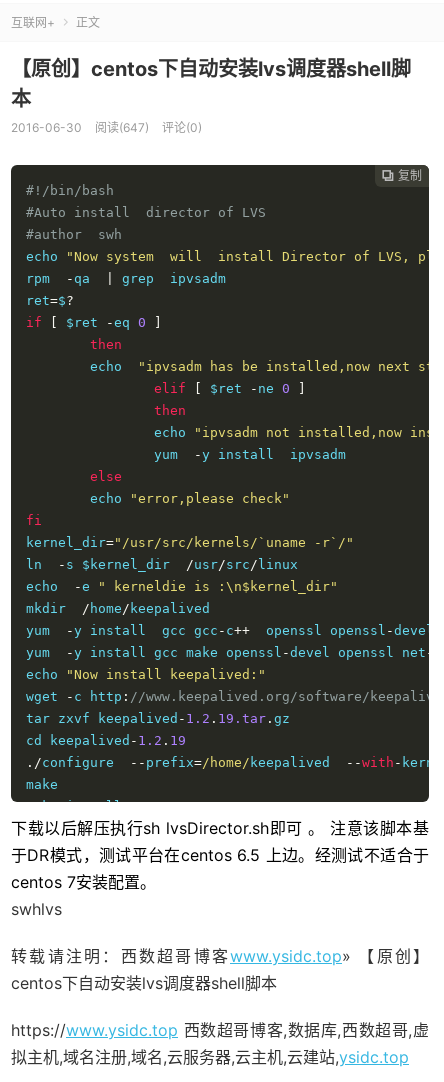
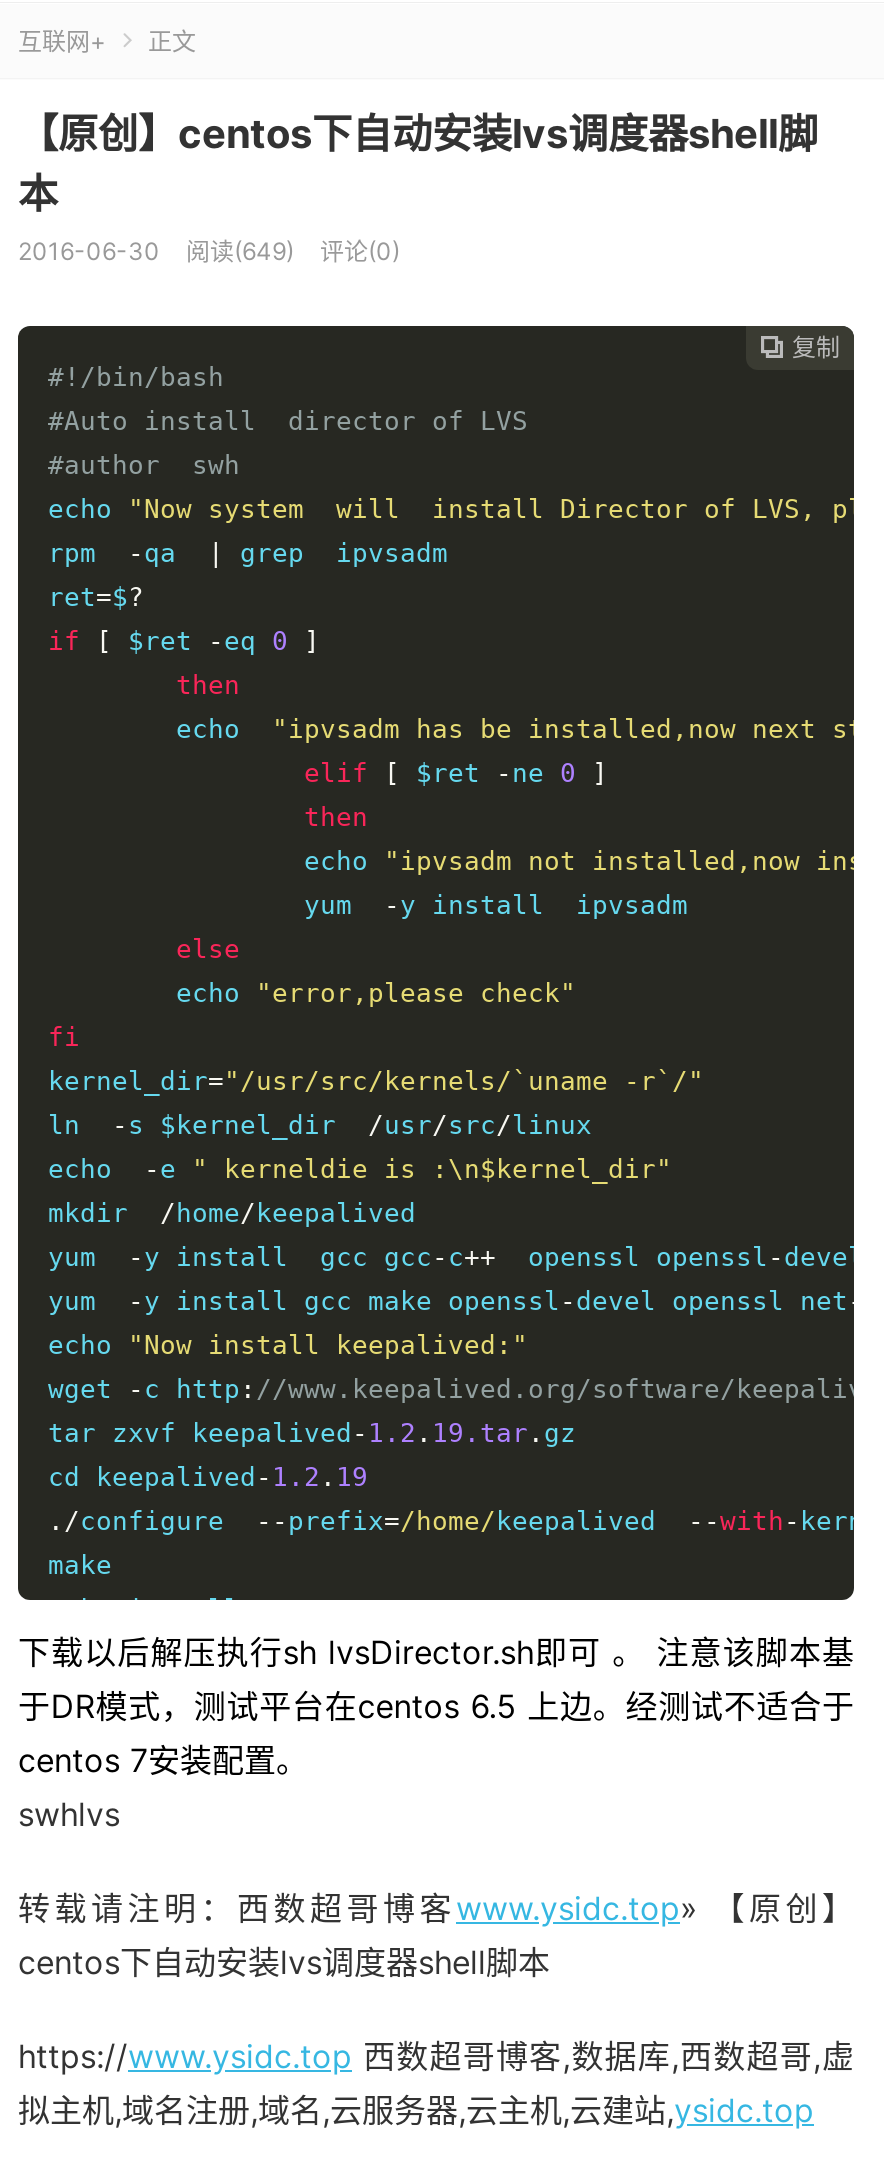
- 2016-06-30 阅读(647) 评论(0)
+ 2016-06-30 阅读(649) 评论(0)
